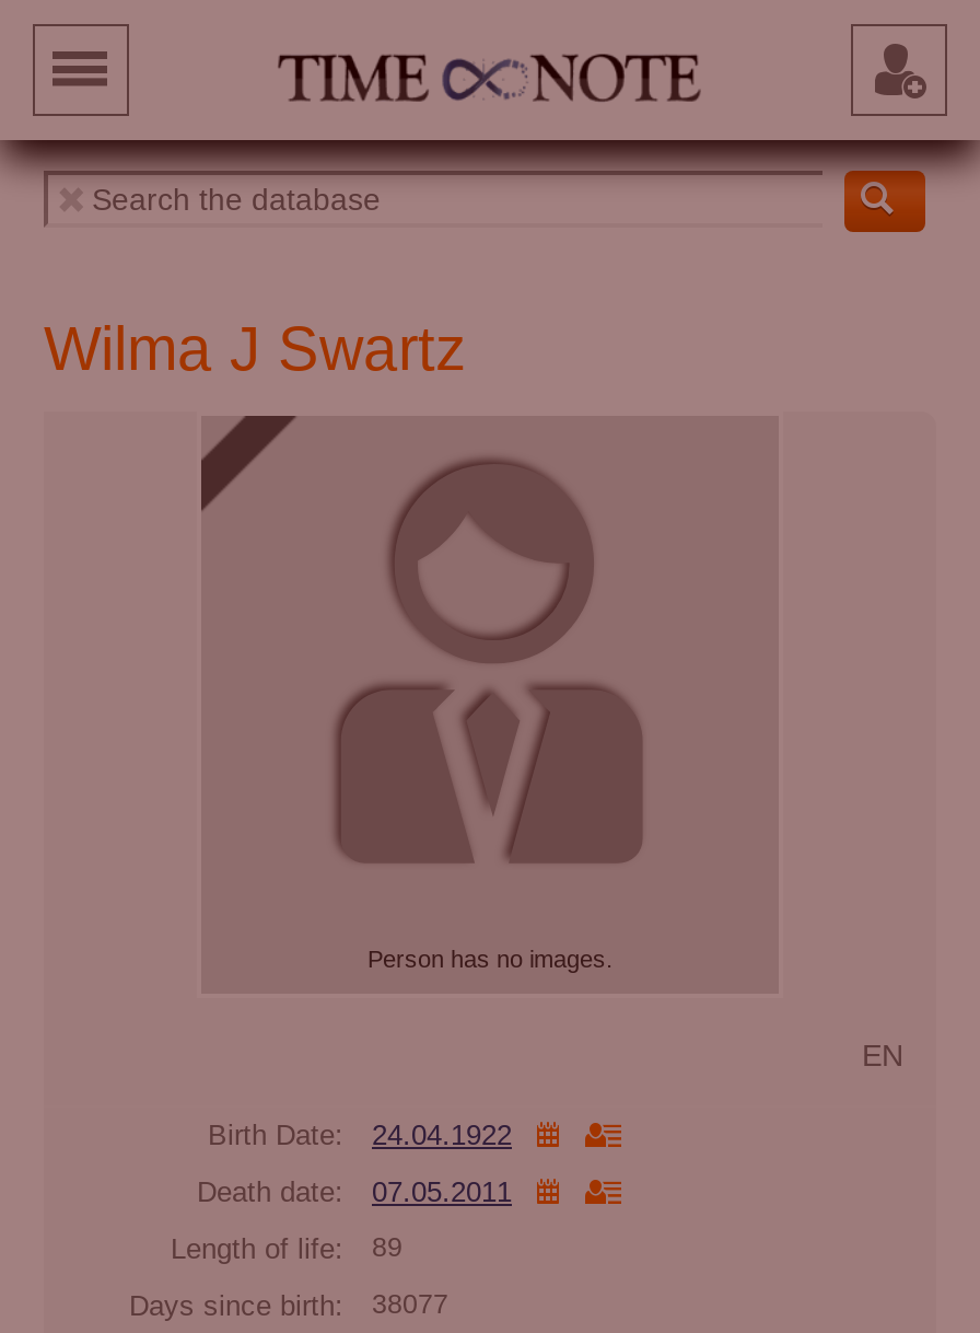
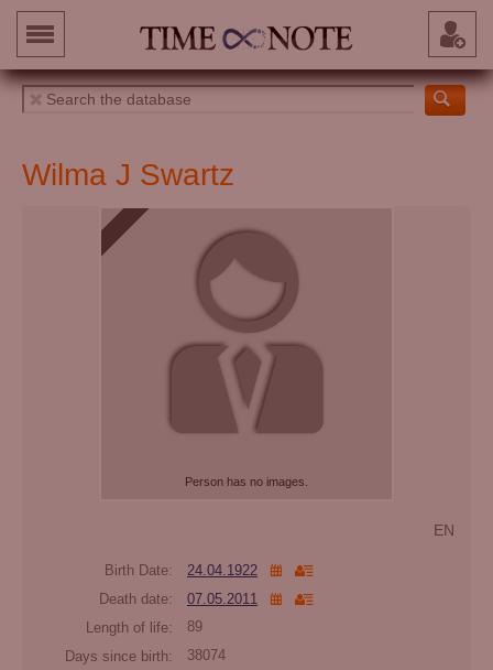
- Days since birth: 38077
+ Days since birth: 38074
